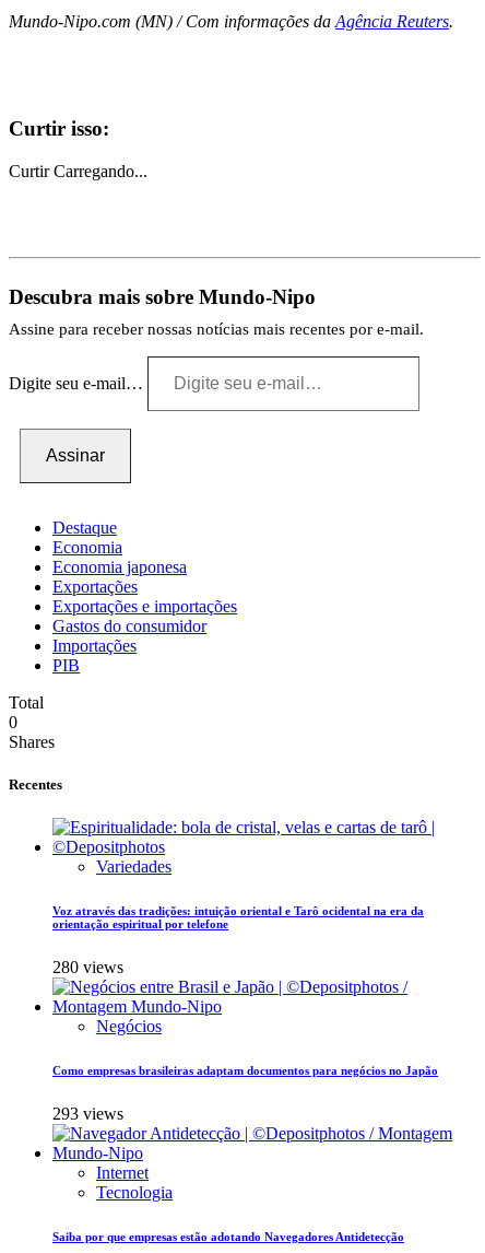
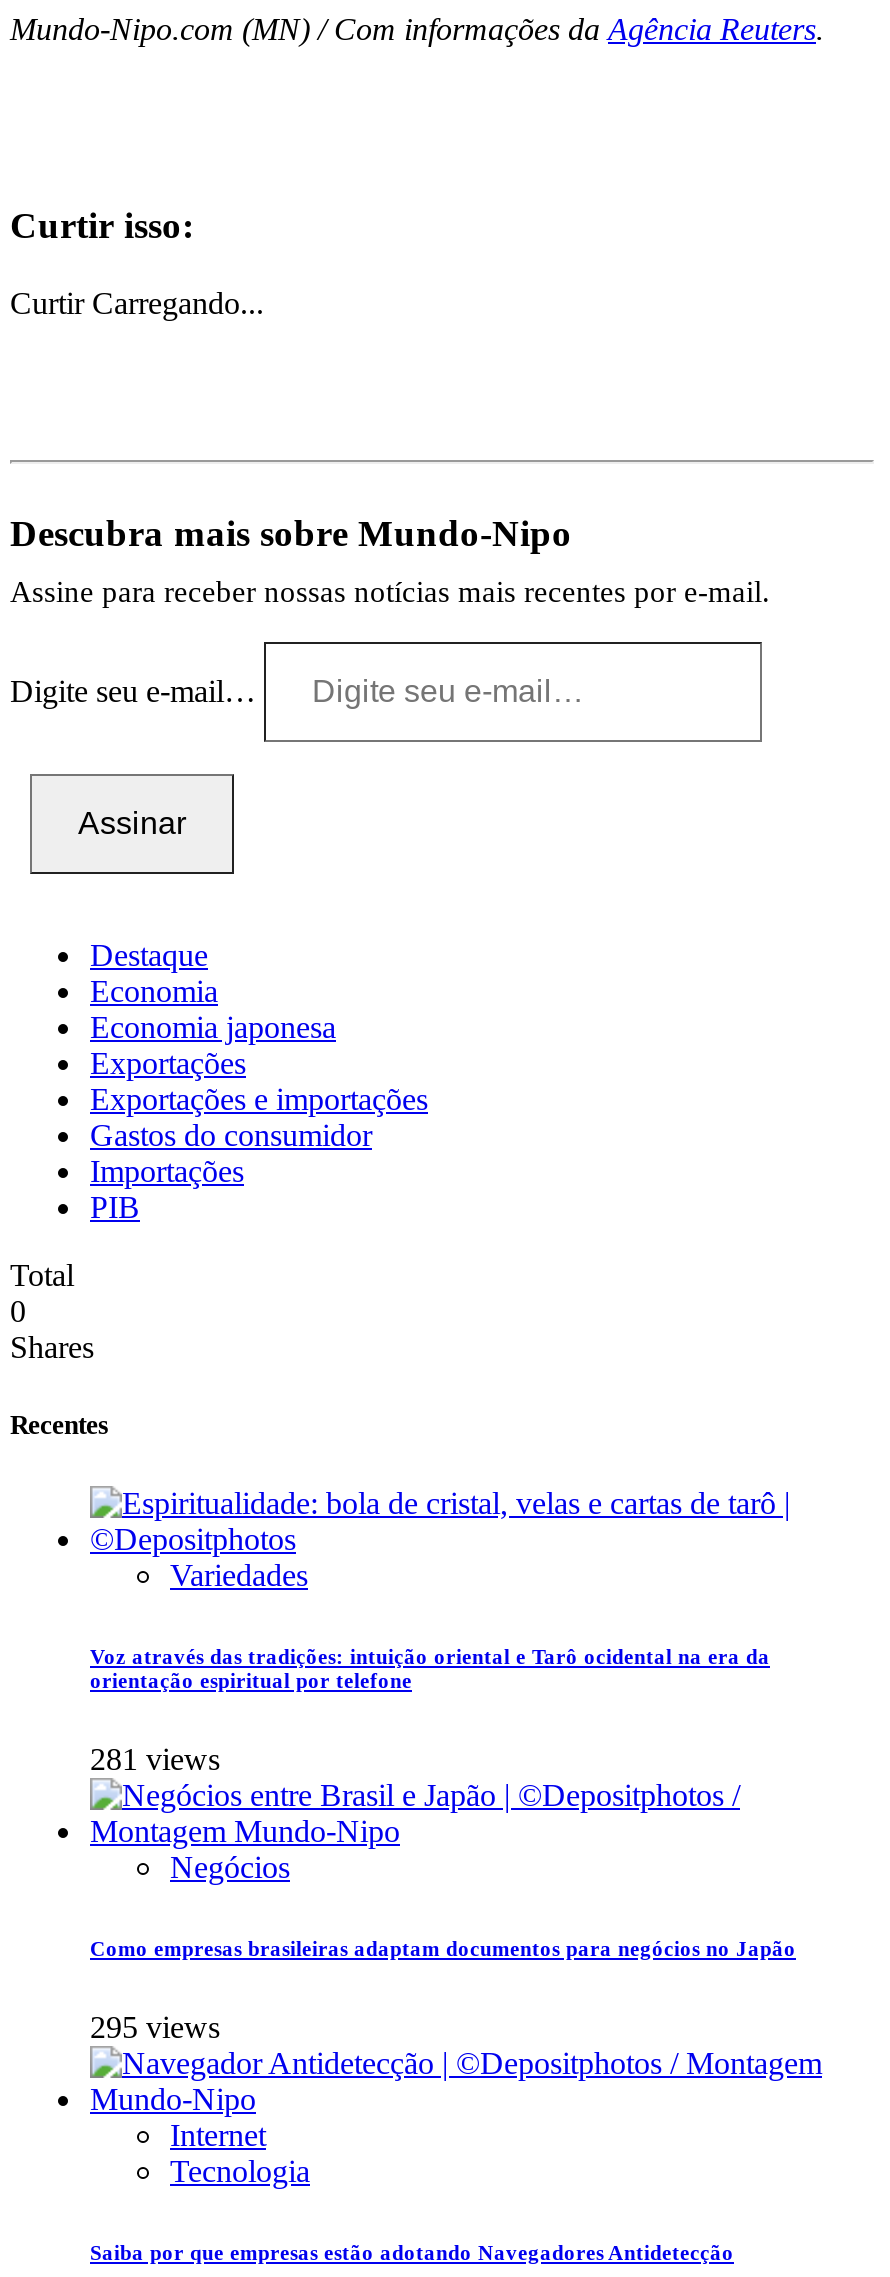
- 280 views
+ 281 views

- 293 views
+ 295 views
